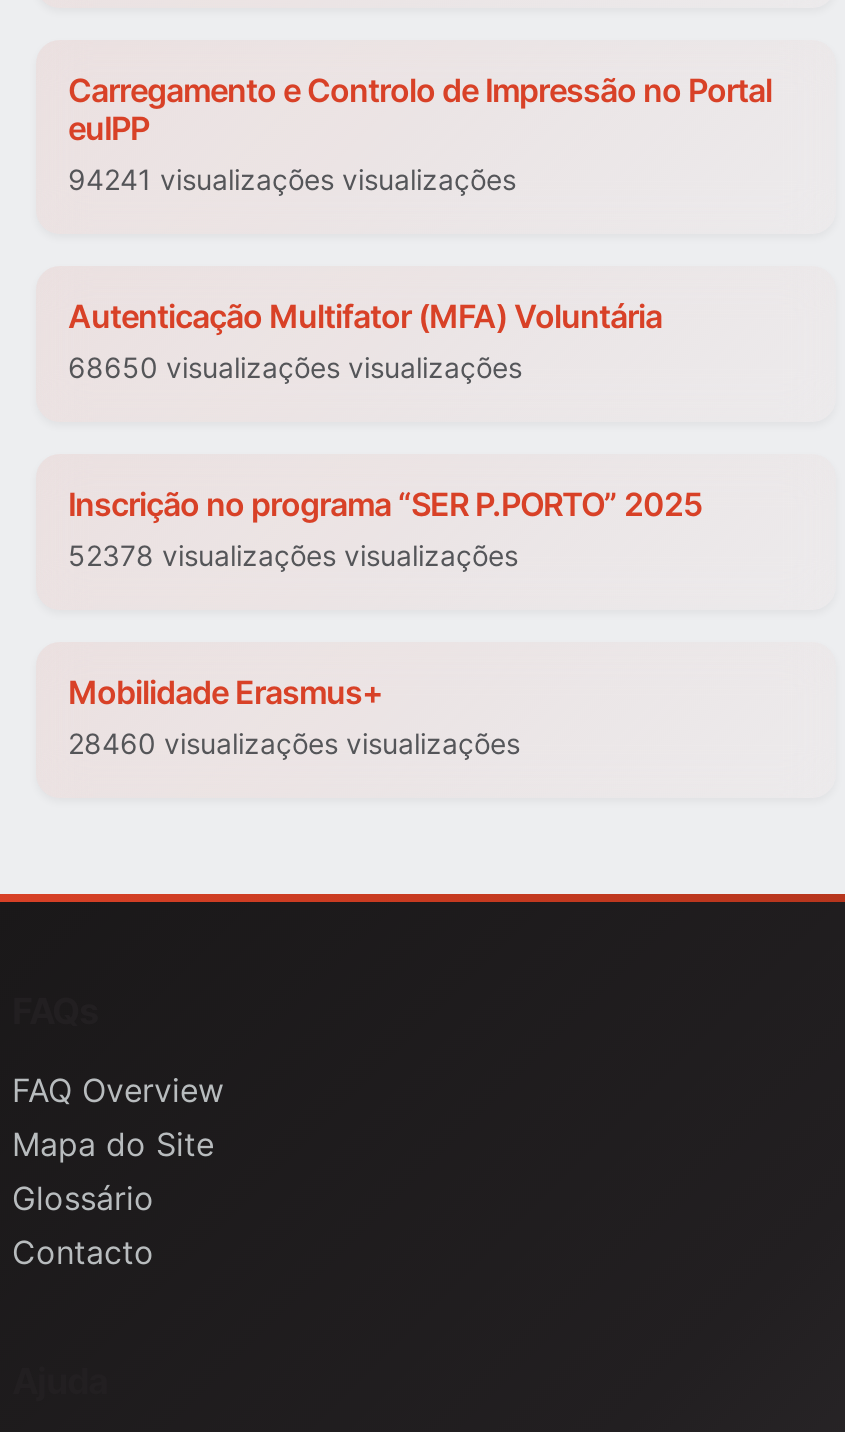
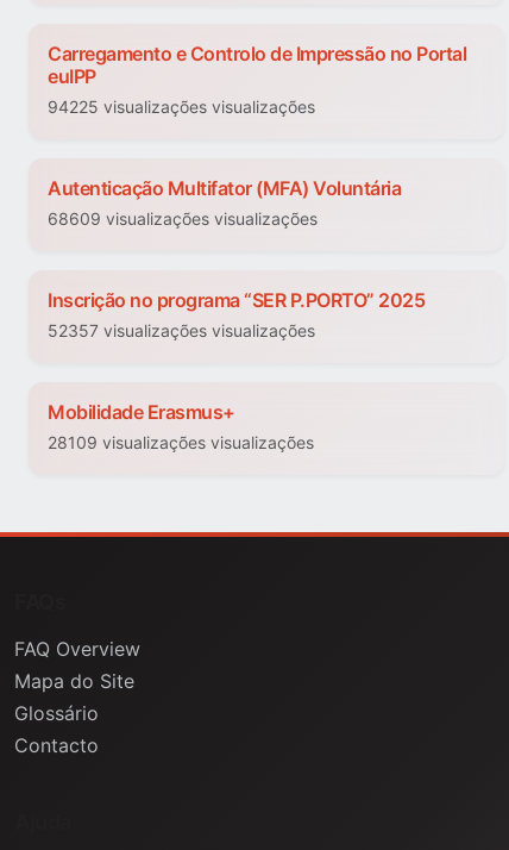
- 94241 visualizações visualizações
+ 94225 visualizações visualizações

- 68650 visualizações visualizações
+ 68609 visualizações visualizações

- 52378 visualizações visualizações
+ 52357 visualizações visualizações

- 28460 visualizações visualizações
+ 28109 visualizações visualizações
